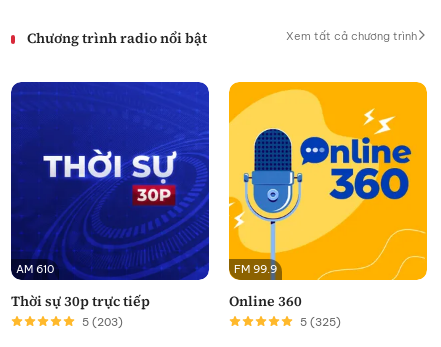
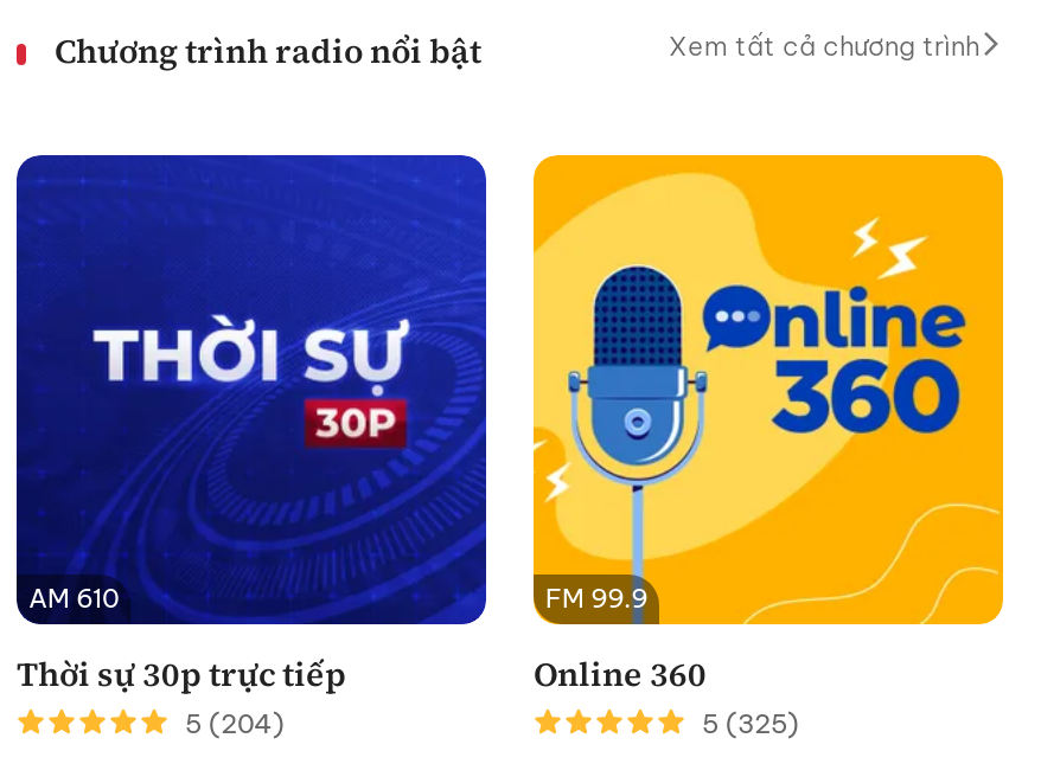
- 5 (203)
+ 5 (204)
